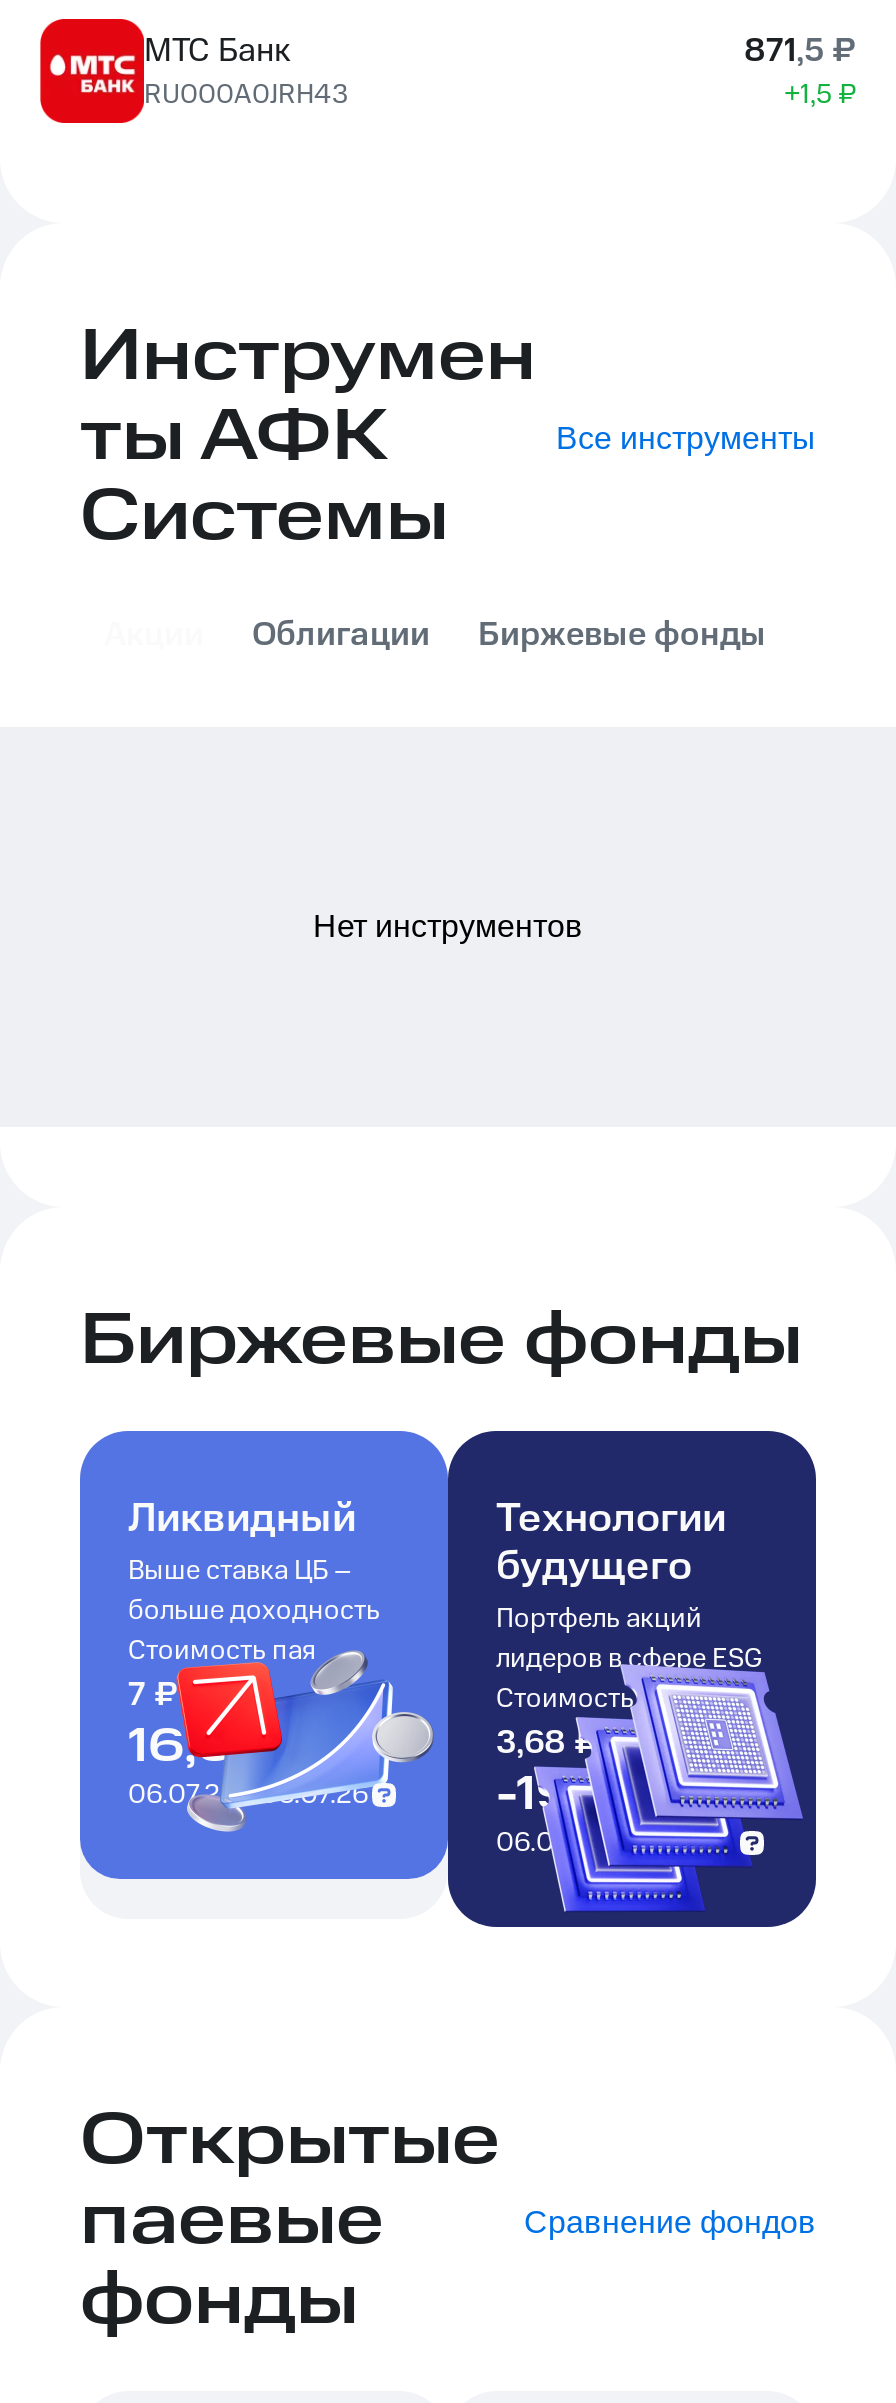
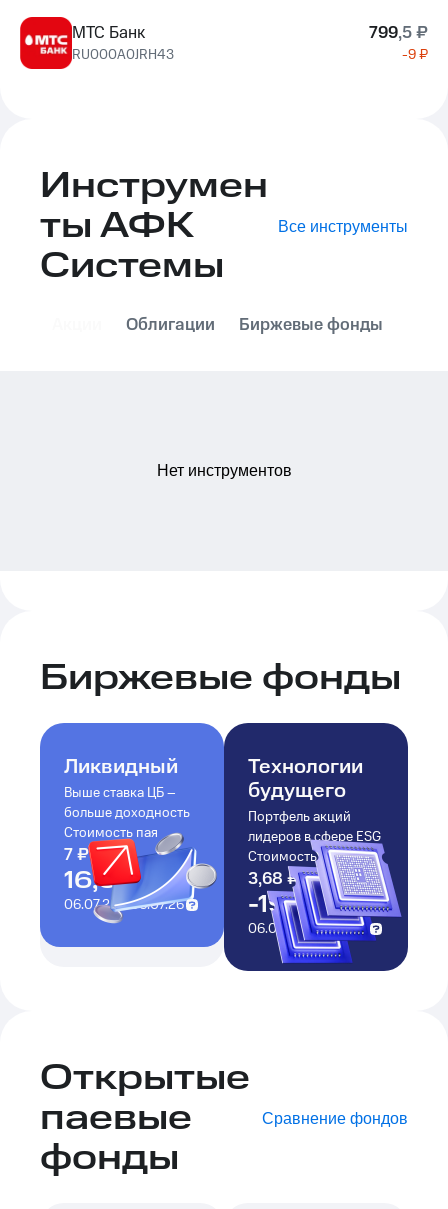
- 871,5 ₽
+ 799,5 ₽

- +1,5 ₽
+ -9 ₽
